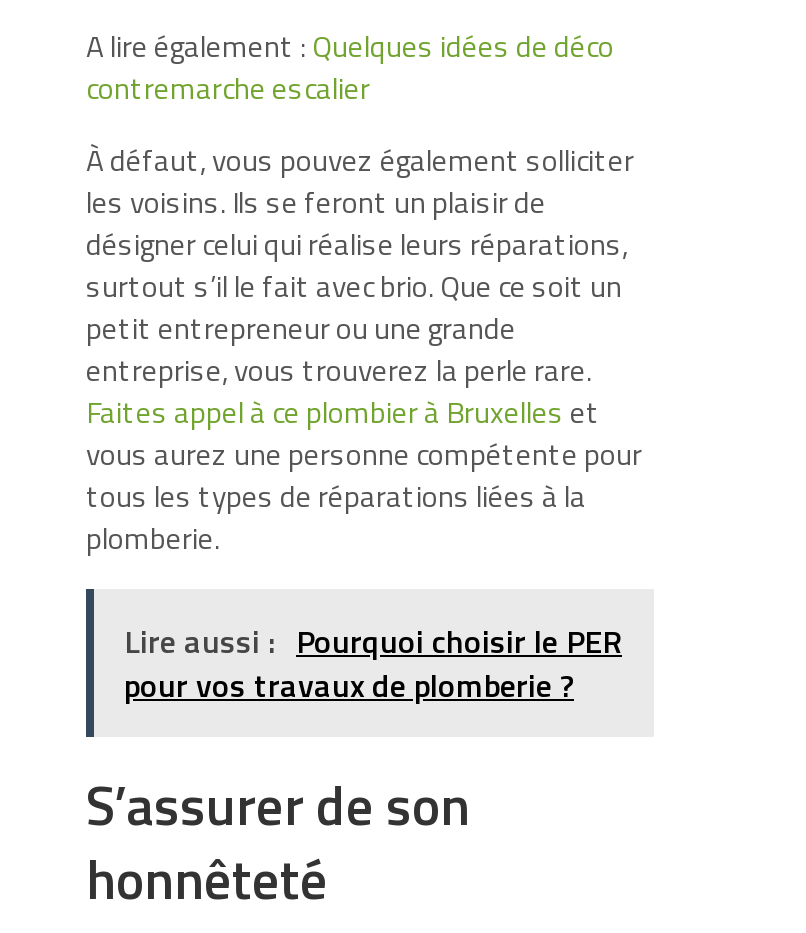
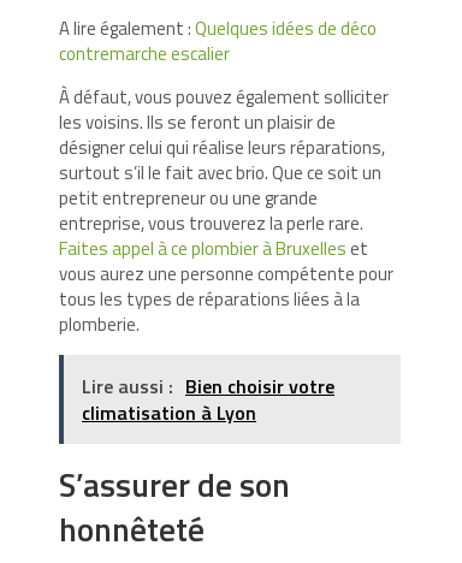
- Lire aussi : Pourquoi choisir le PER
- pour vos travaux de plomberie ?
+ Lire aussi : Bien choisir votre
+ climatisation à Lyon
